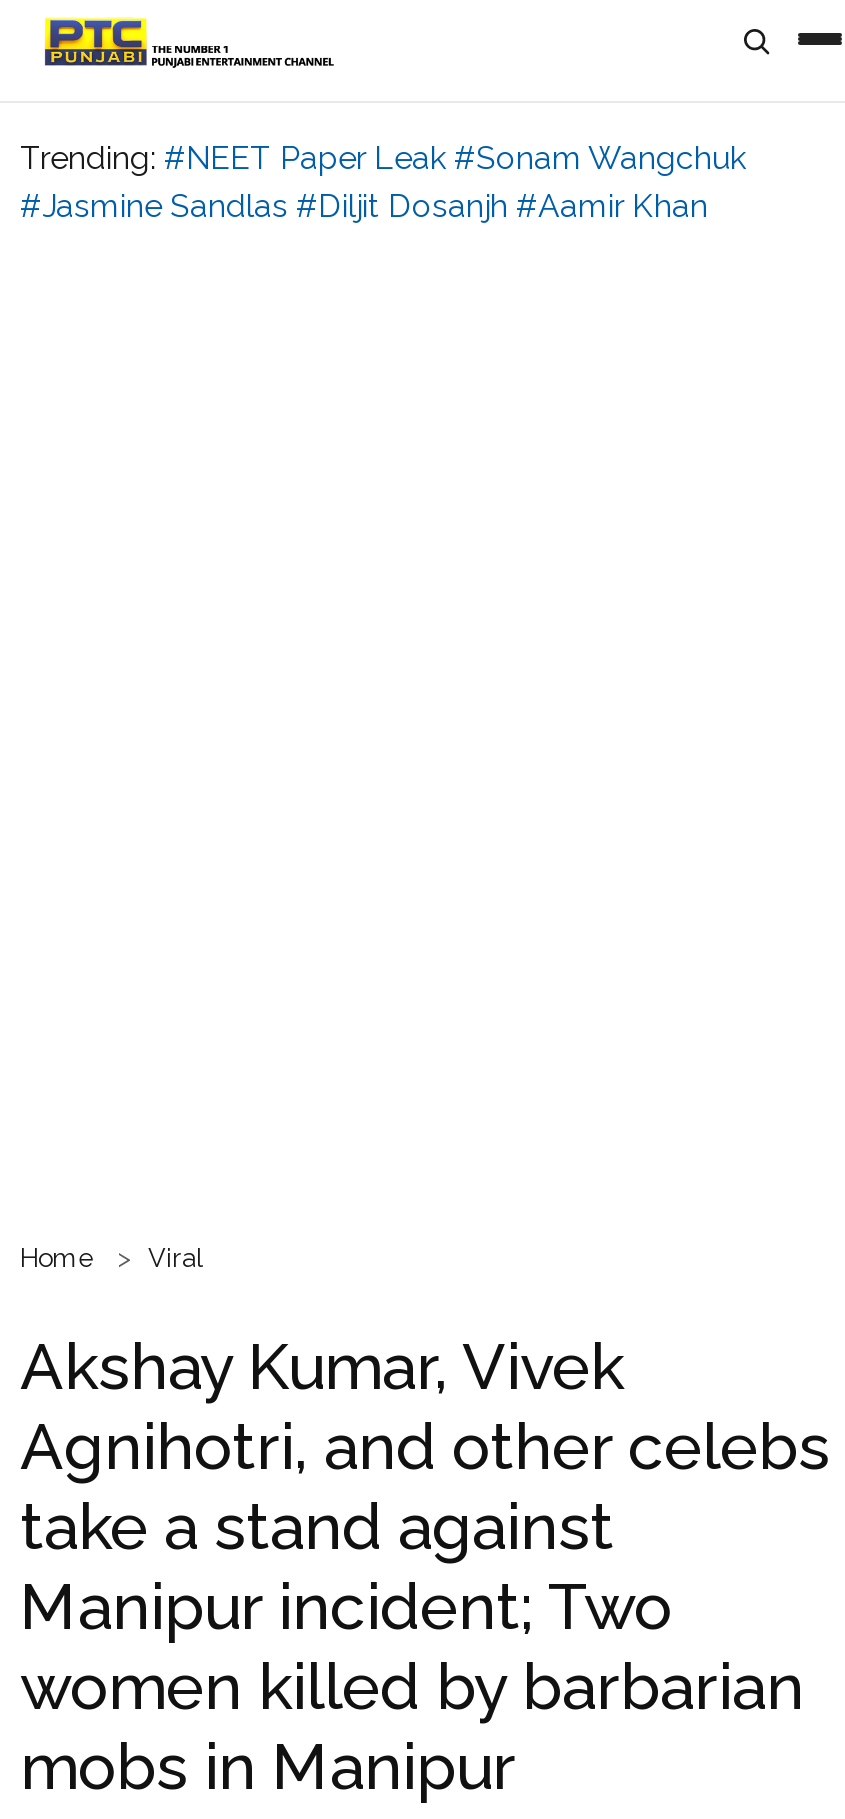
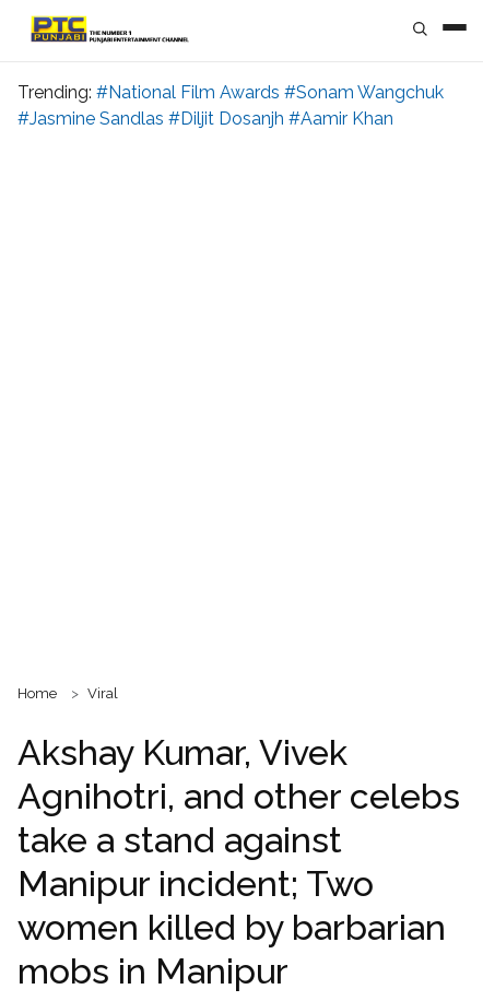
- Trending: #NEET Paper Leak #Sonam Wangchuk
+ Trending: #National Film Awards #Sonam Wangchuk
